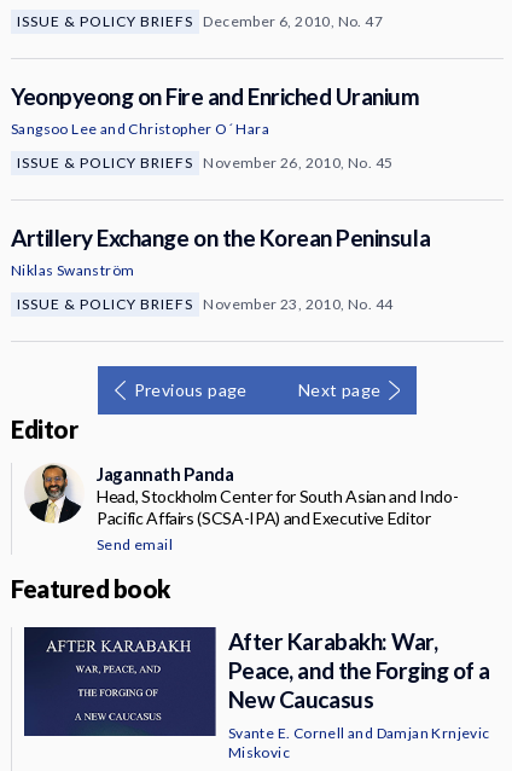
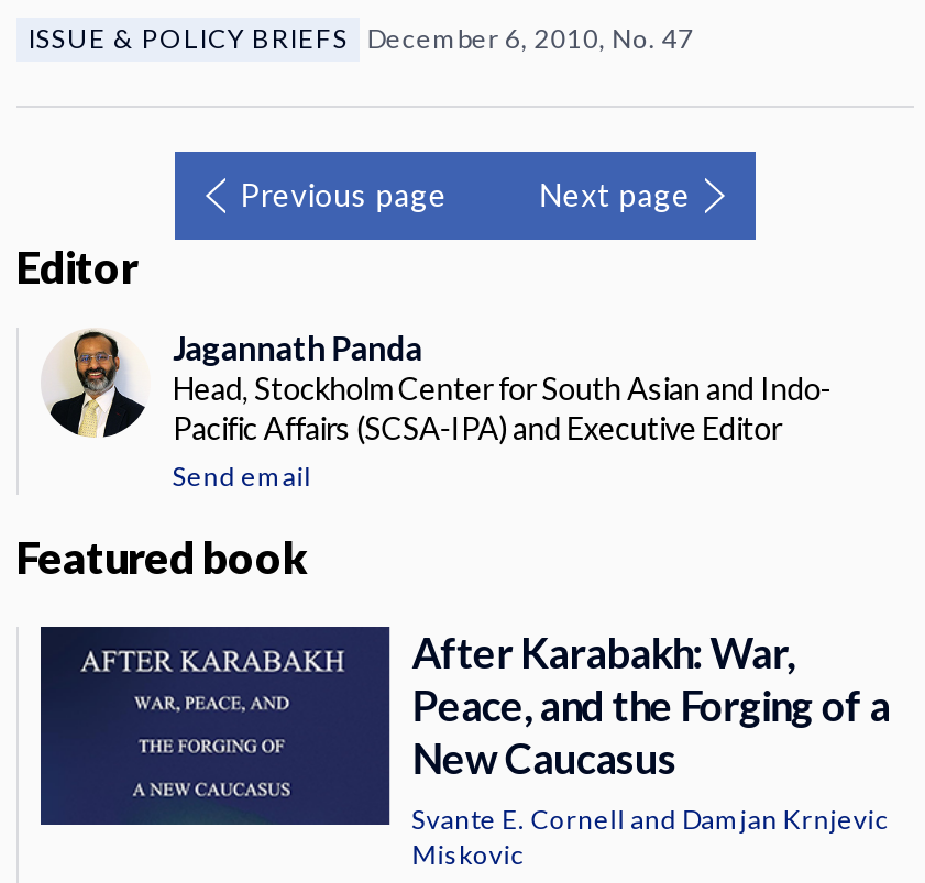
- Yeonpyeong on Fire and Enriched Uranium
- Sangsoo Lee and Christopher O´ Hara
- ISSUE & POLICY BRIEFS November 26, 2010, No. 45
- Artillery Exchange on the Korean Peninsula
- Niklas Swanström
- ISSUE & POLICY BRIEFS November 23, 2010, No. 44
